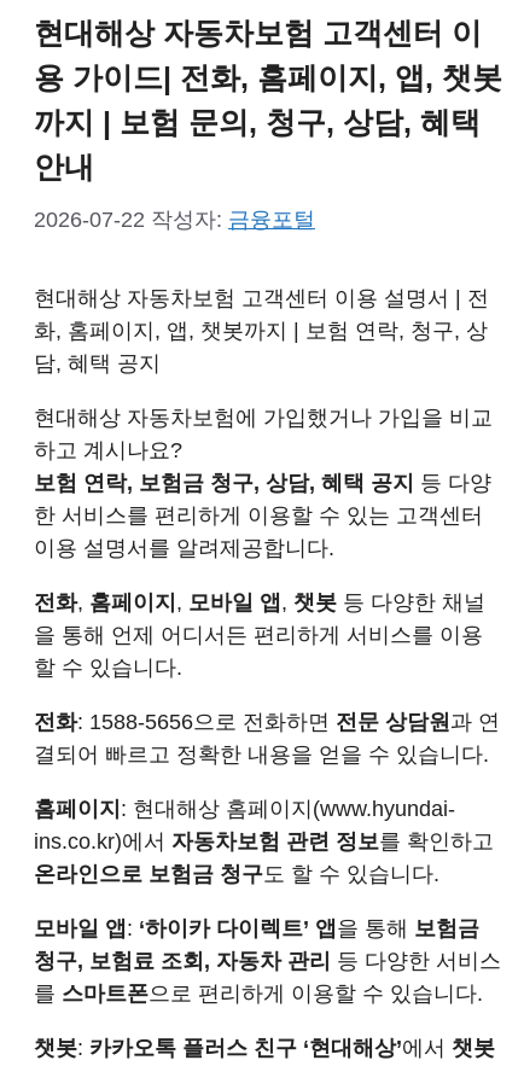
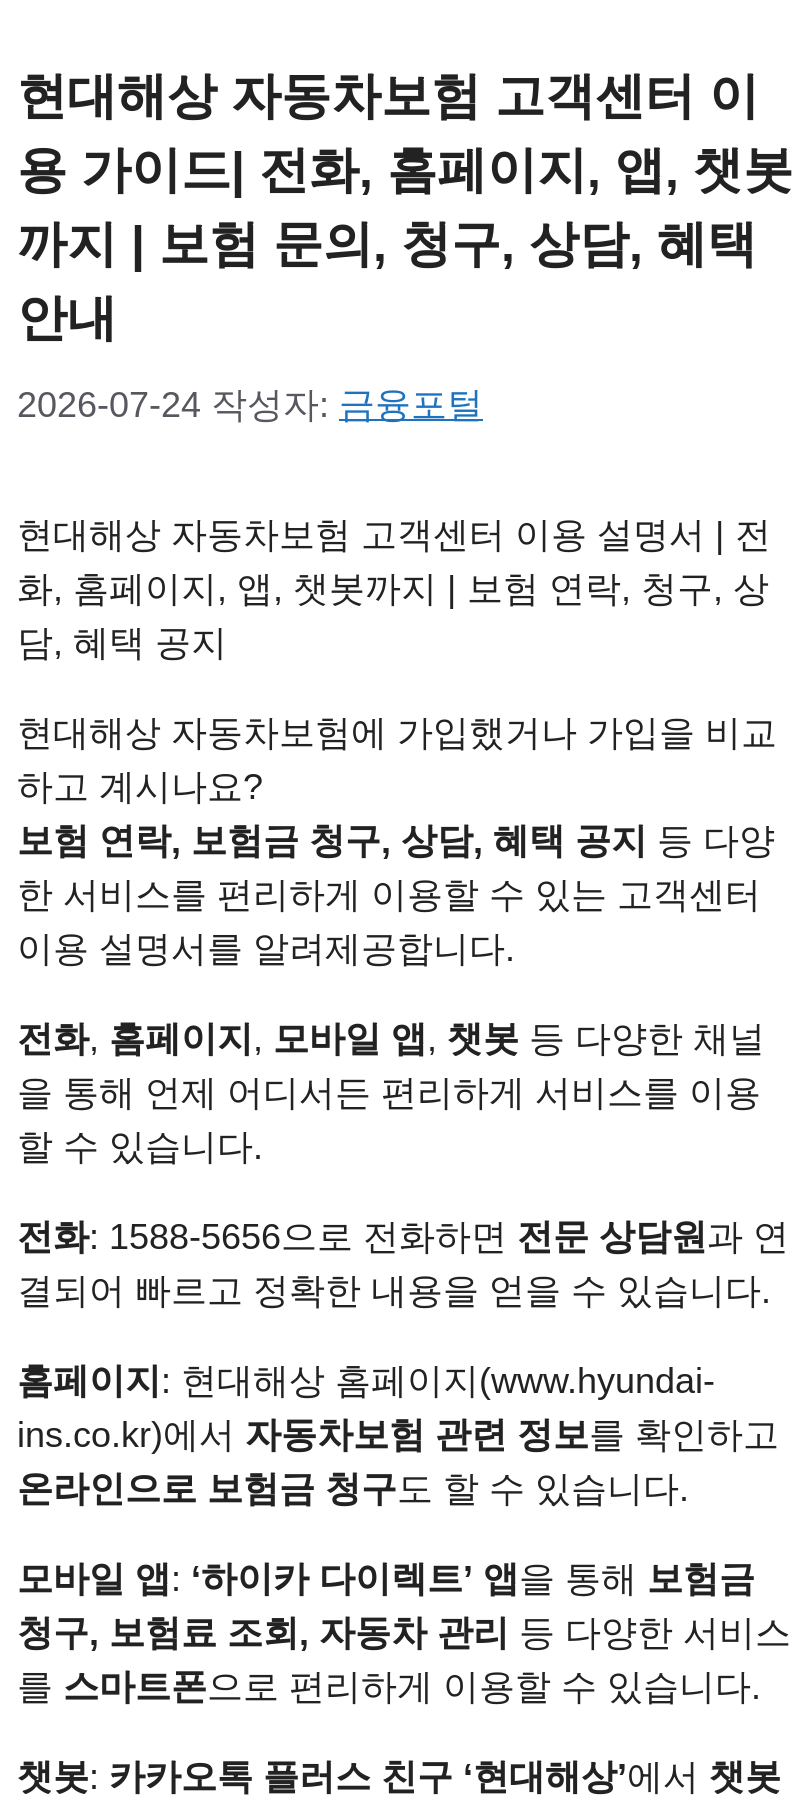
- 2026-07-22 작성자: 금융포털
+ 2026-07-24 작성자: 금융포털
